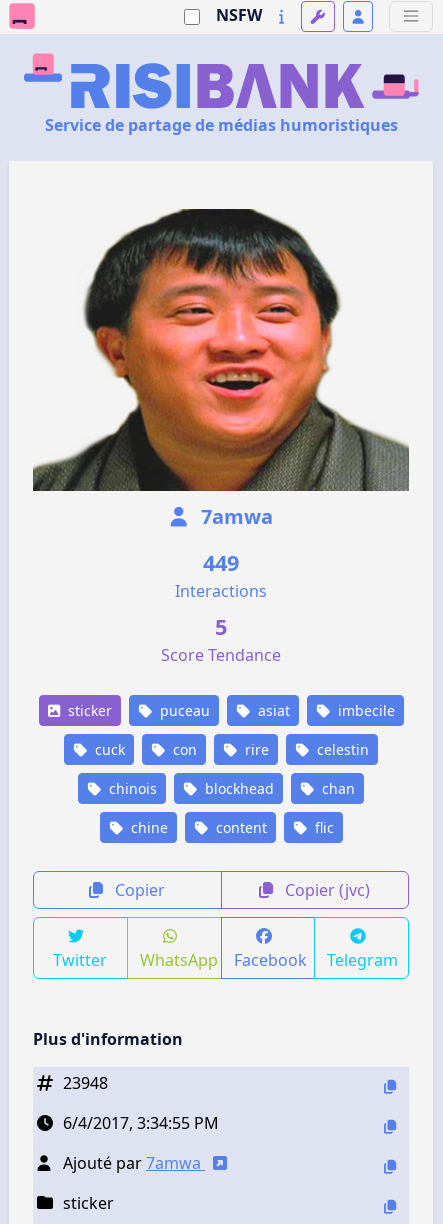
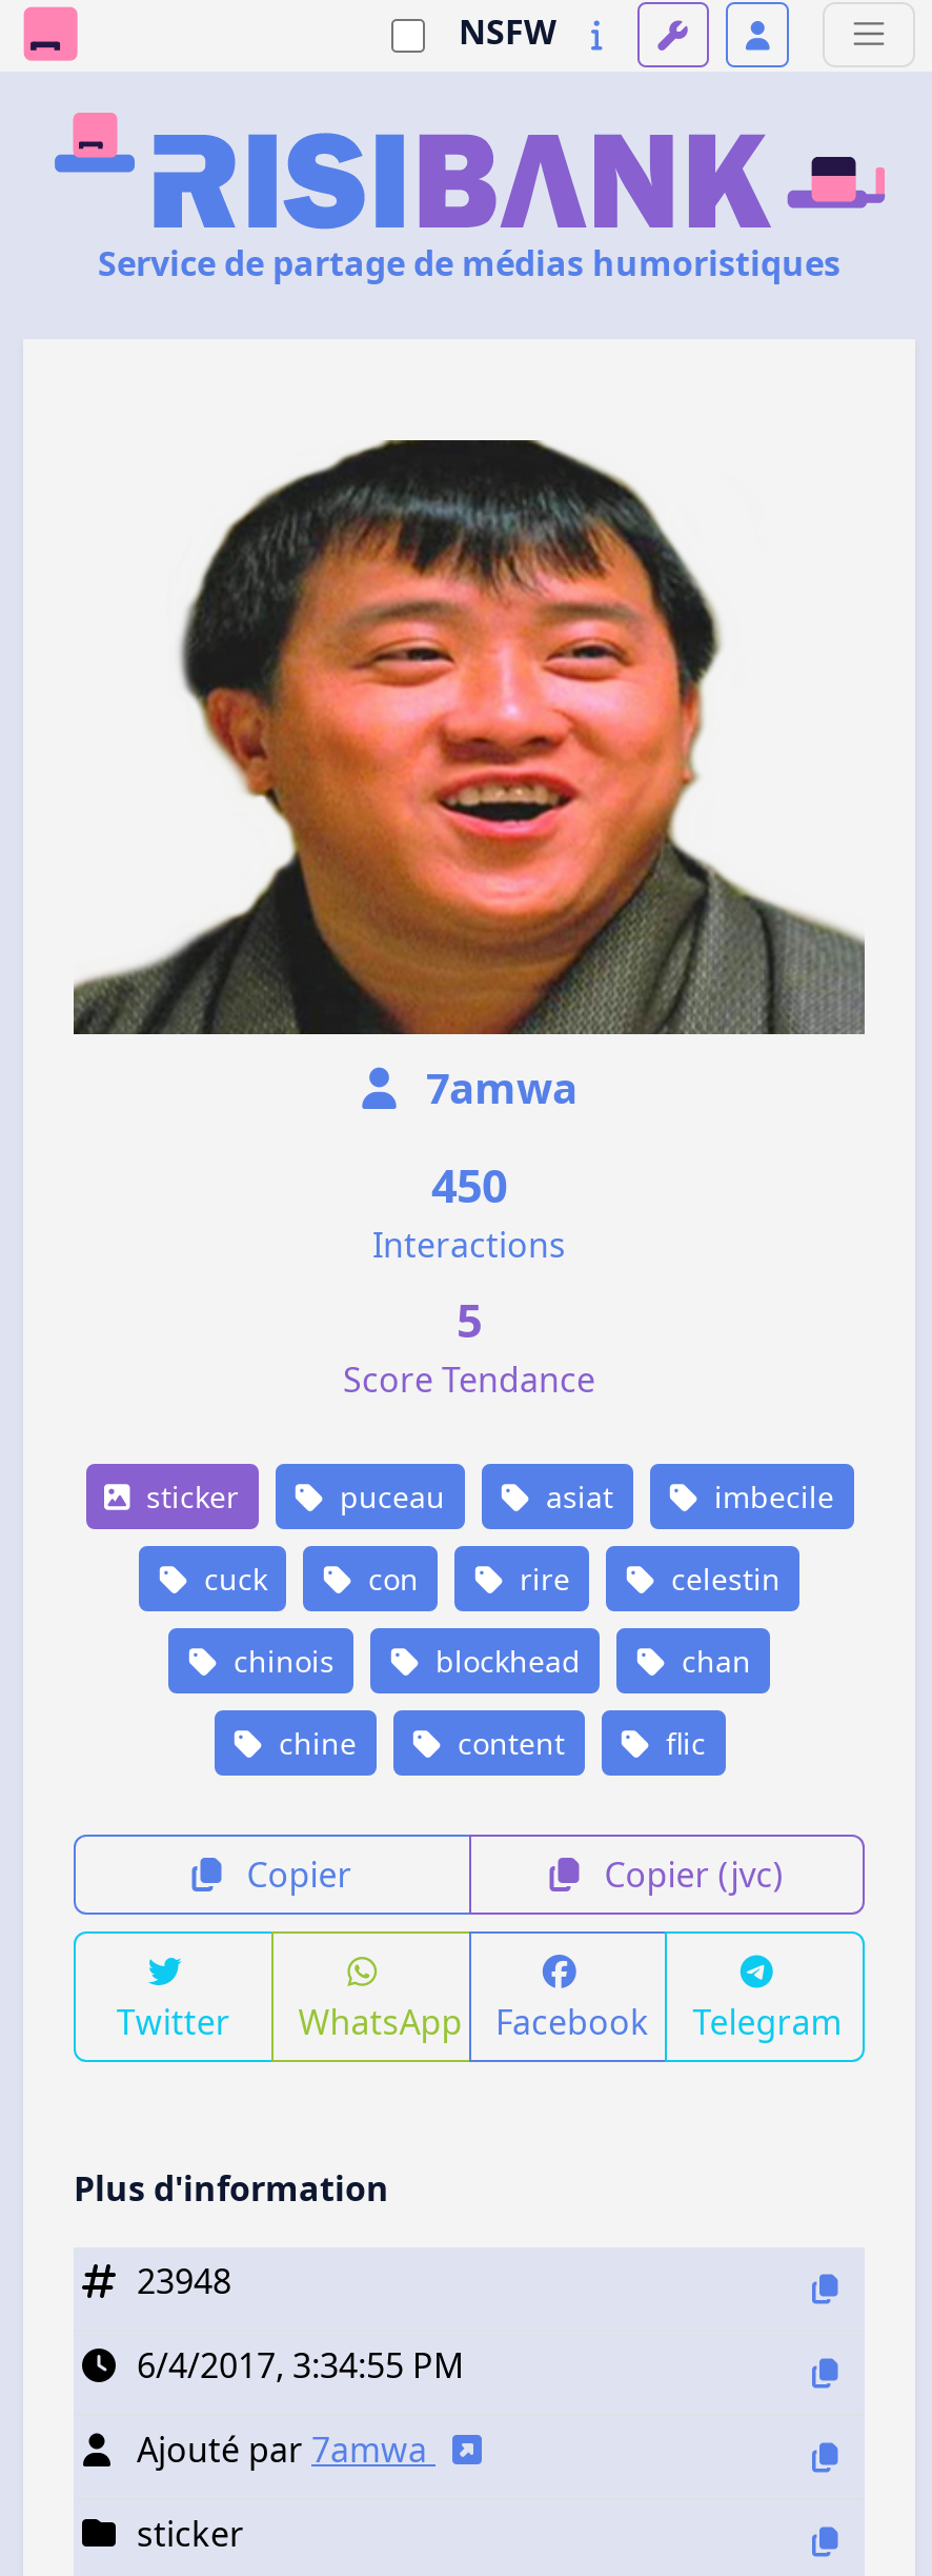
- 449
+ 450
